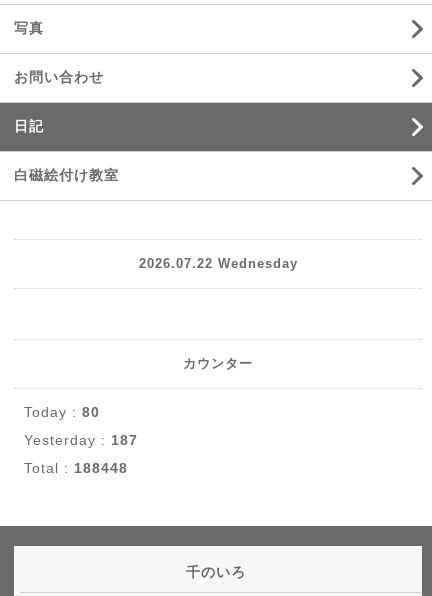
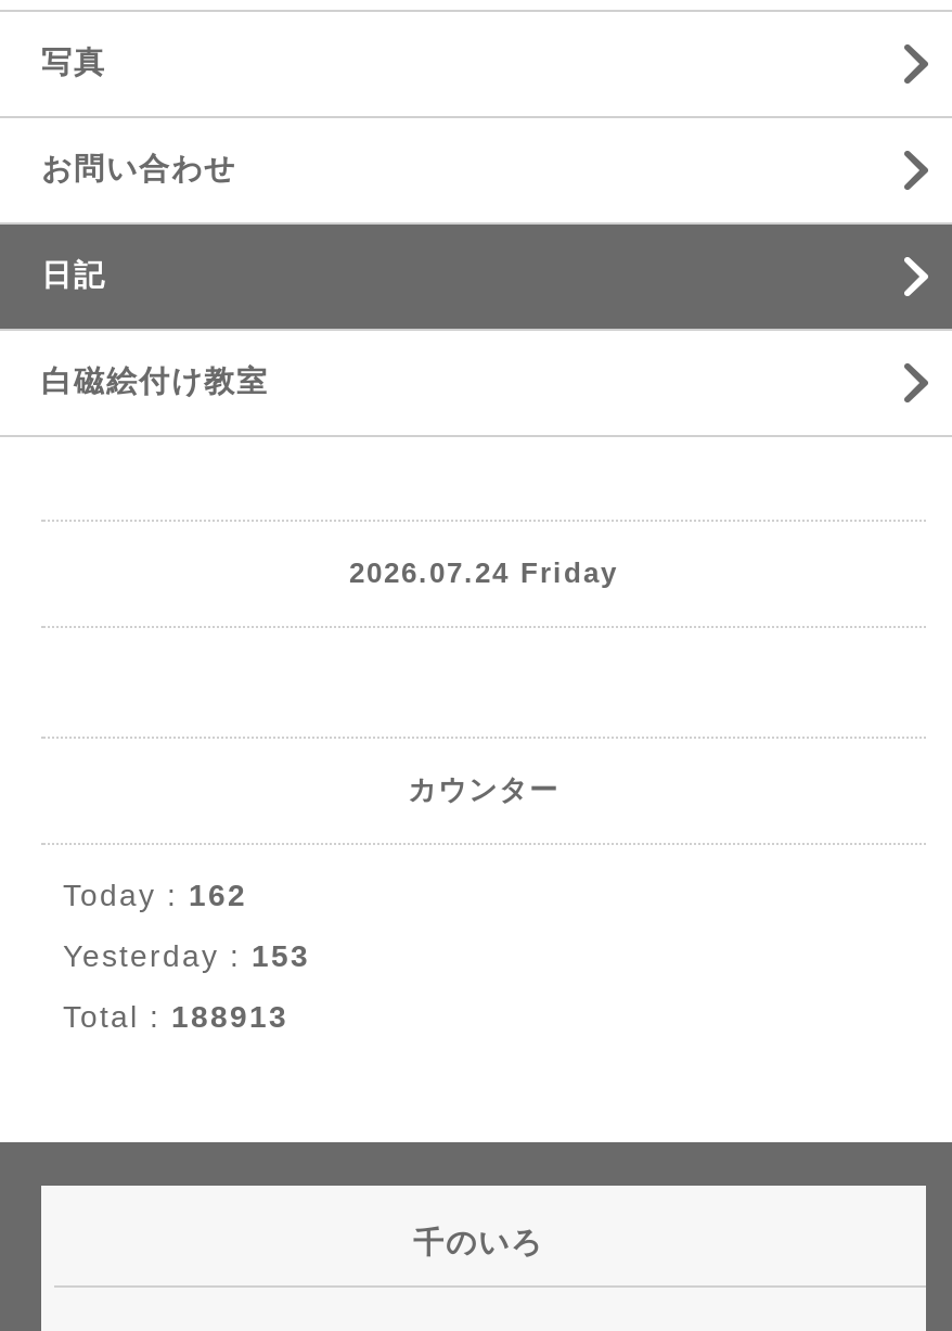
- 2026.07.22 Wednesday
+ 2026.07.24 Friday

- Today : 80
+ Today : 162

- Yesterday : 187
+ Yesterday : 153

- Total : 188448
+ Total : 188913
